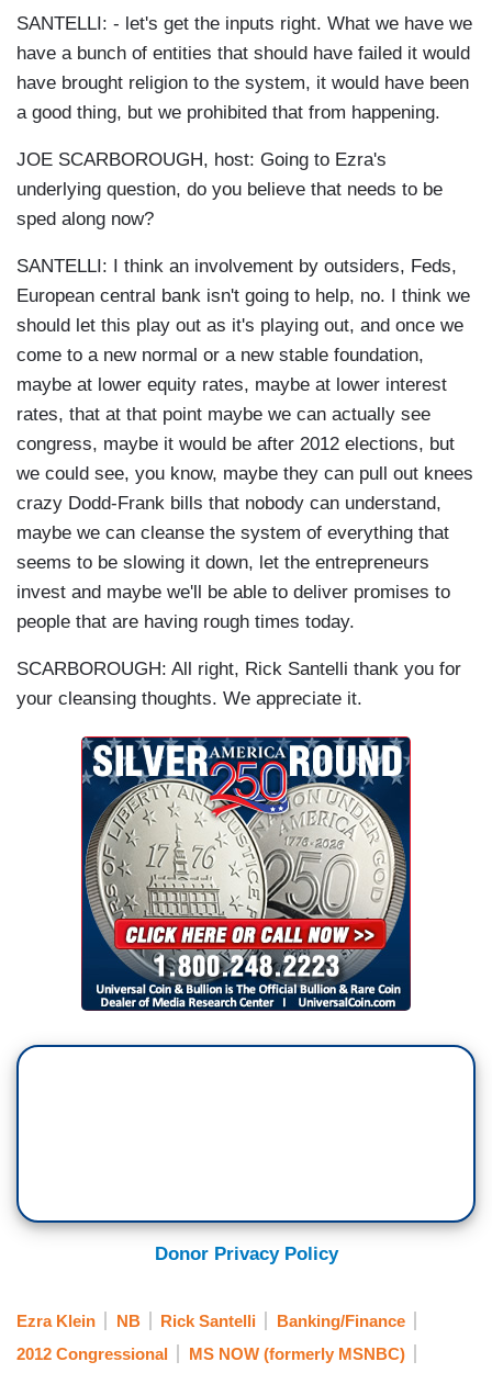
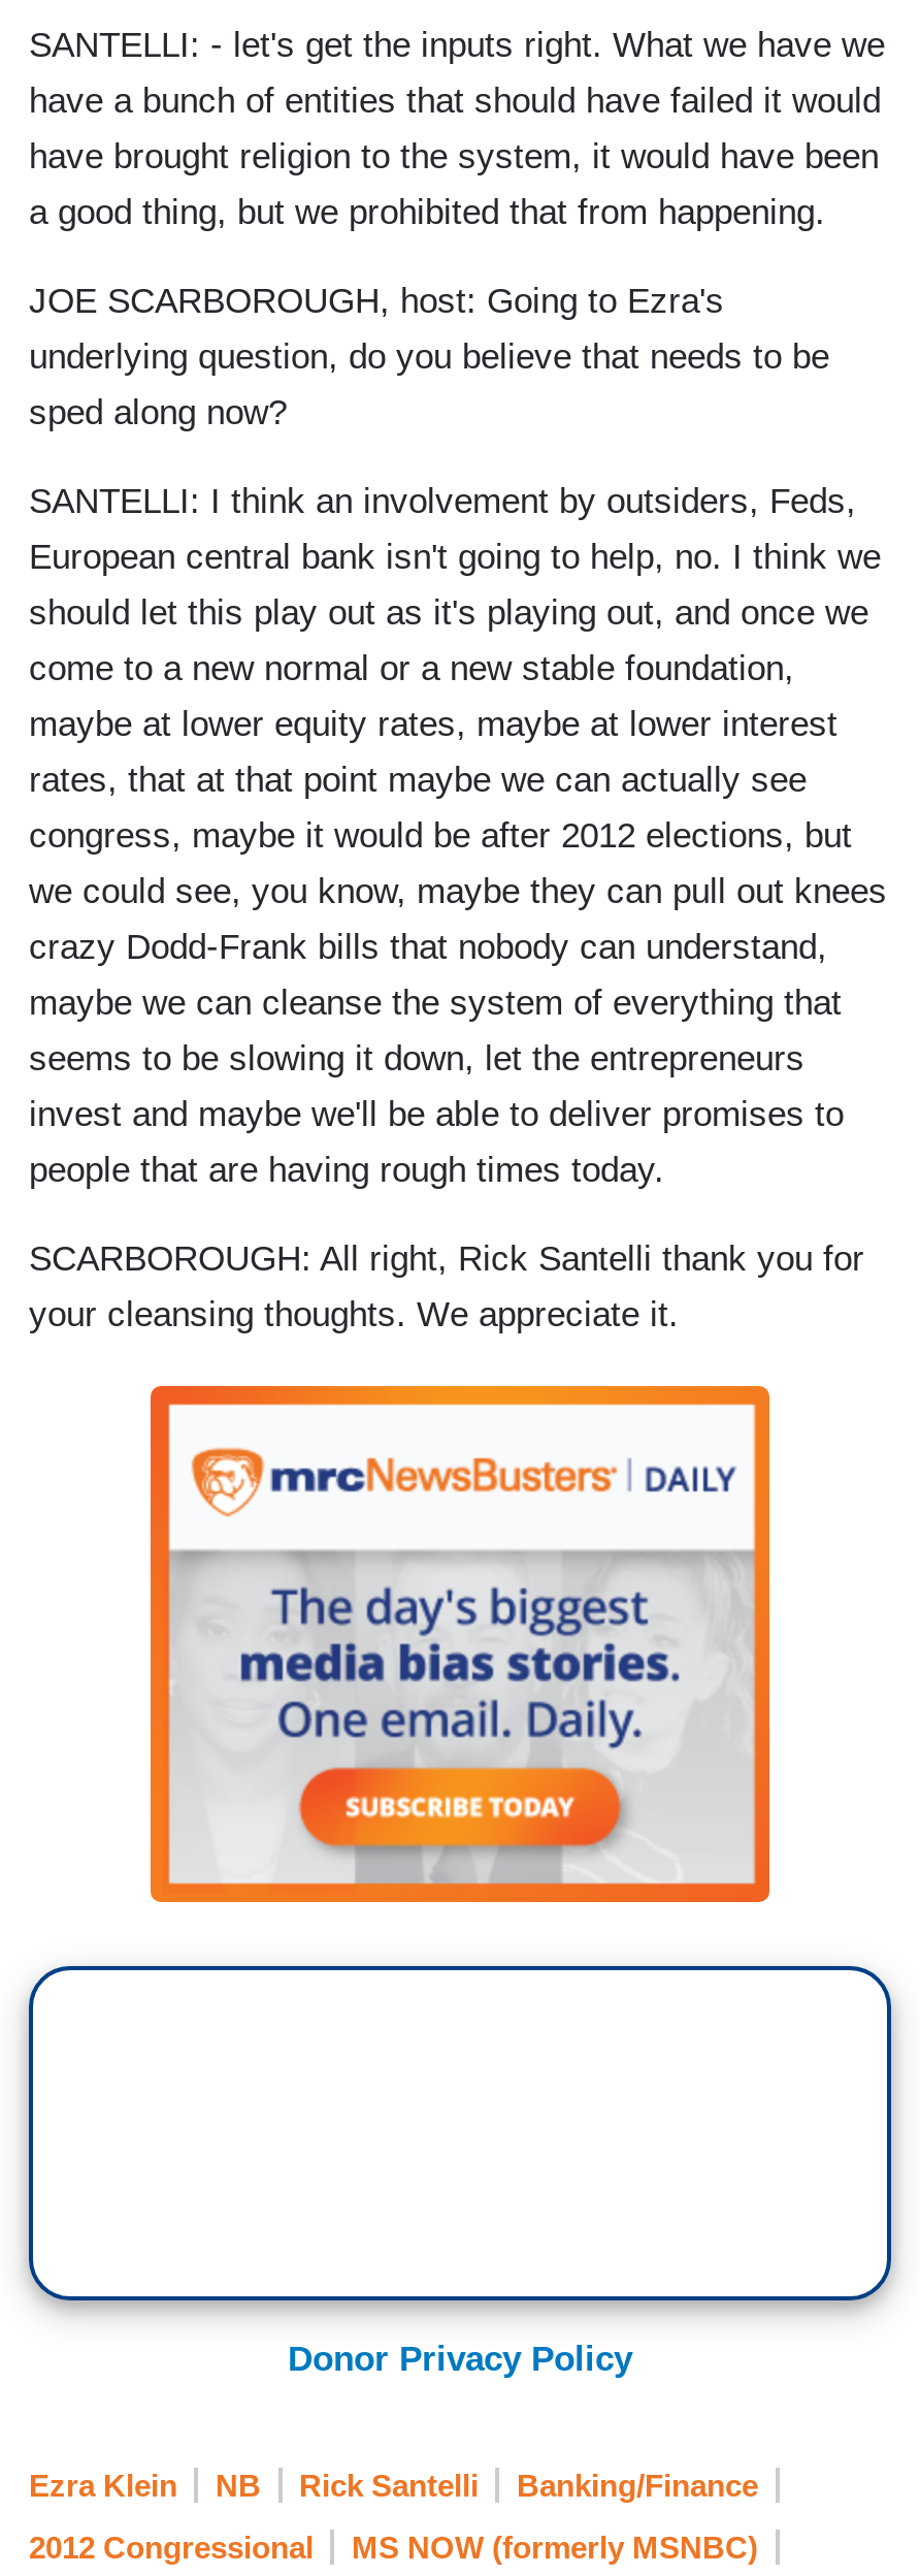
- [image]
+ [image]
